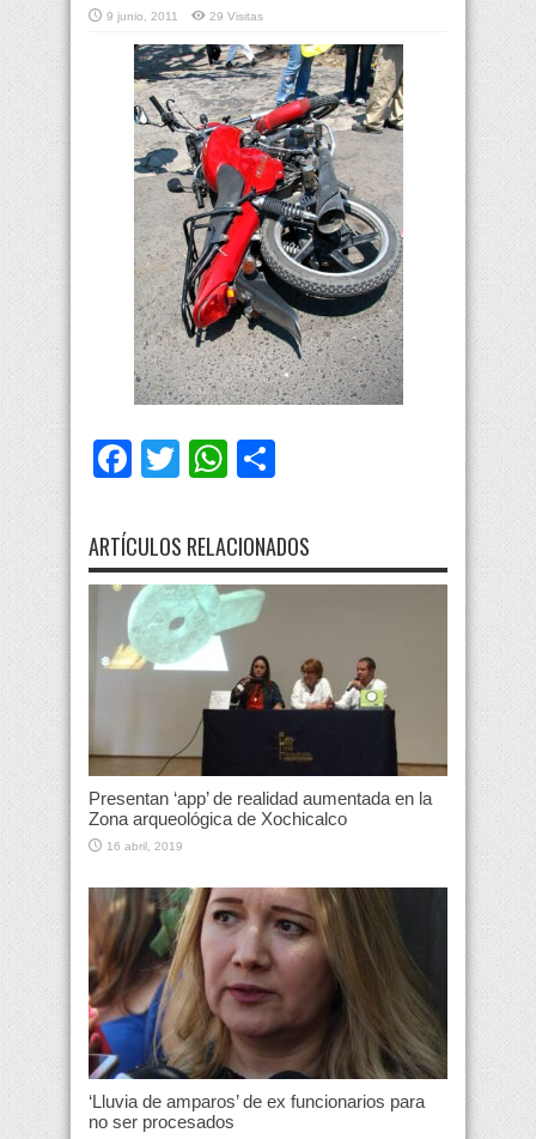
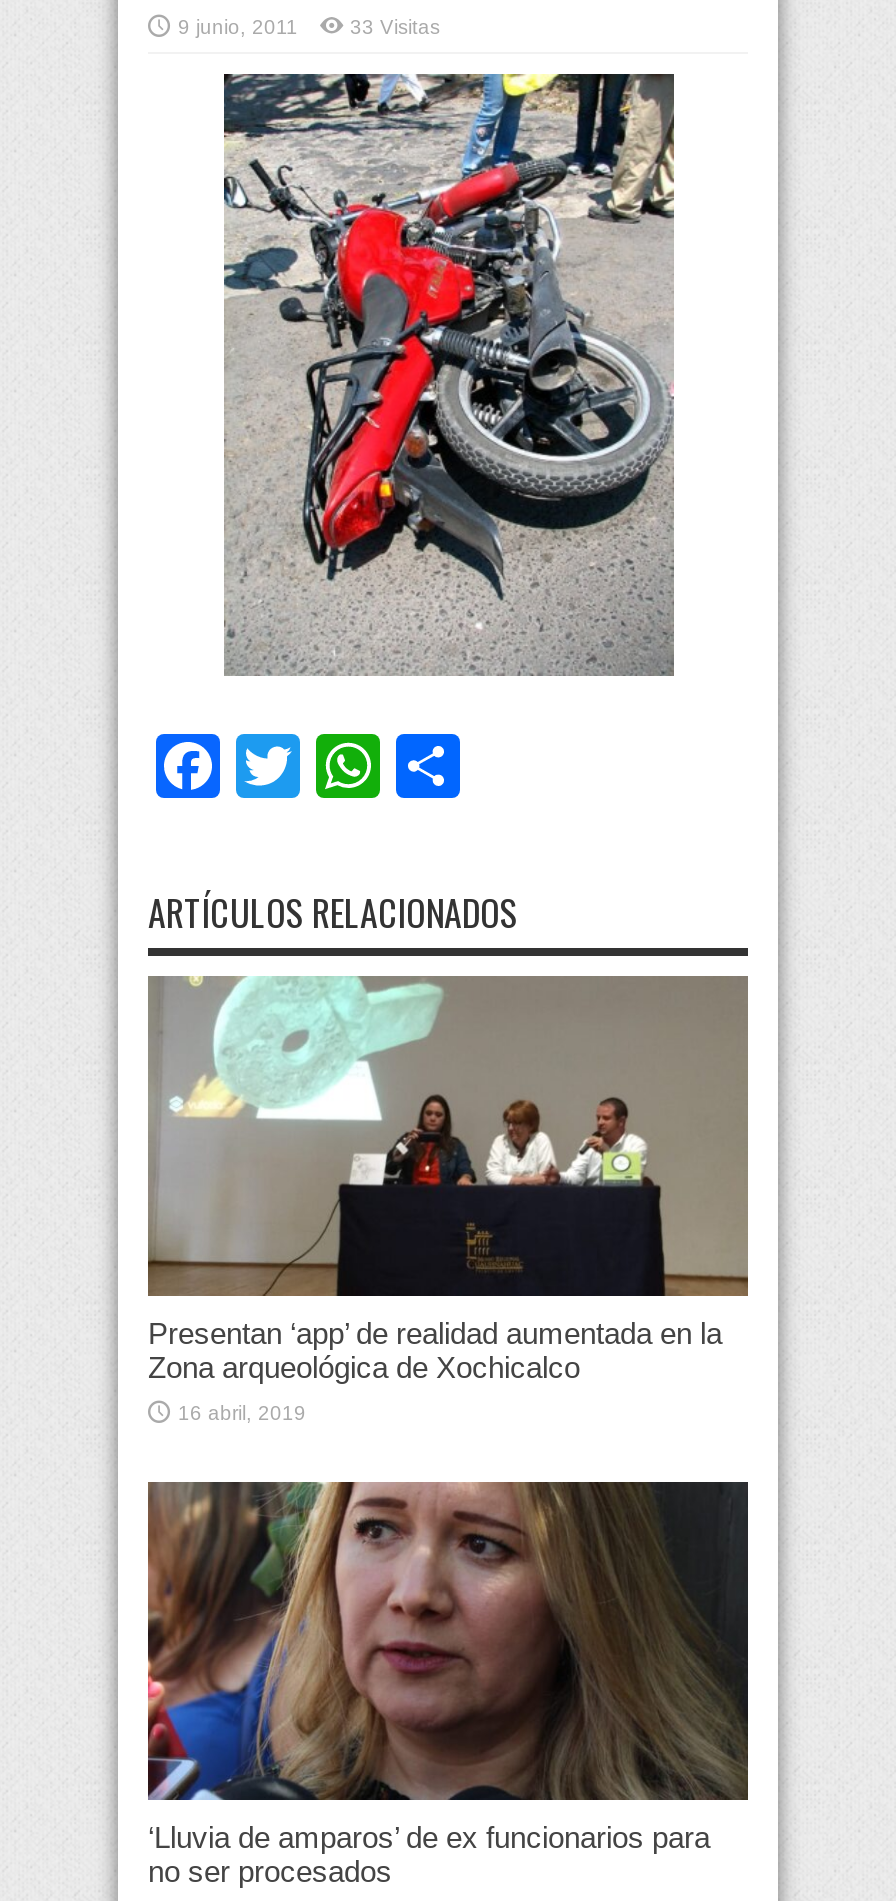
- 29 Visitas
+ 33 Visitas
